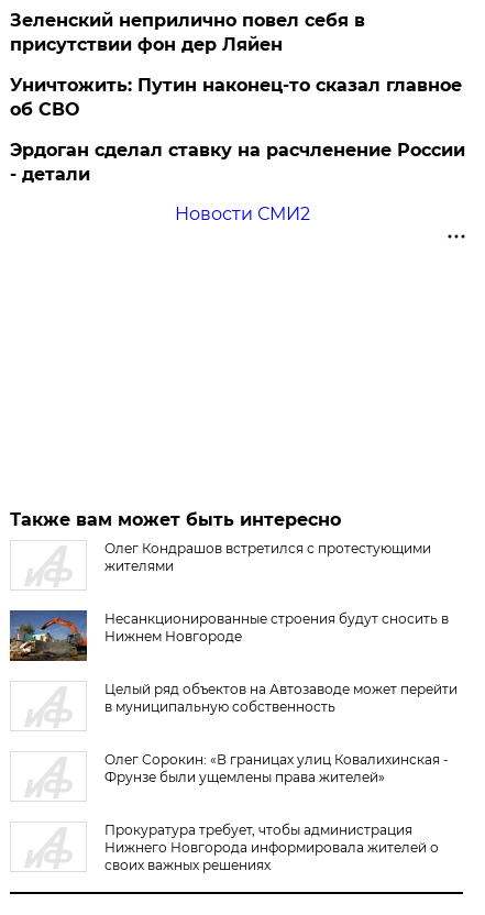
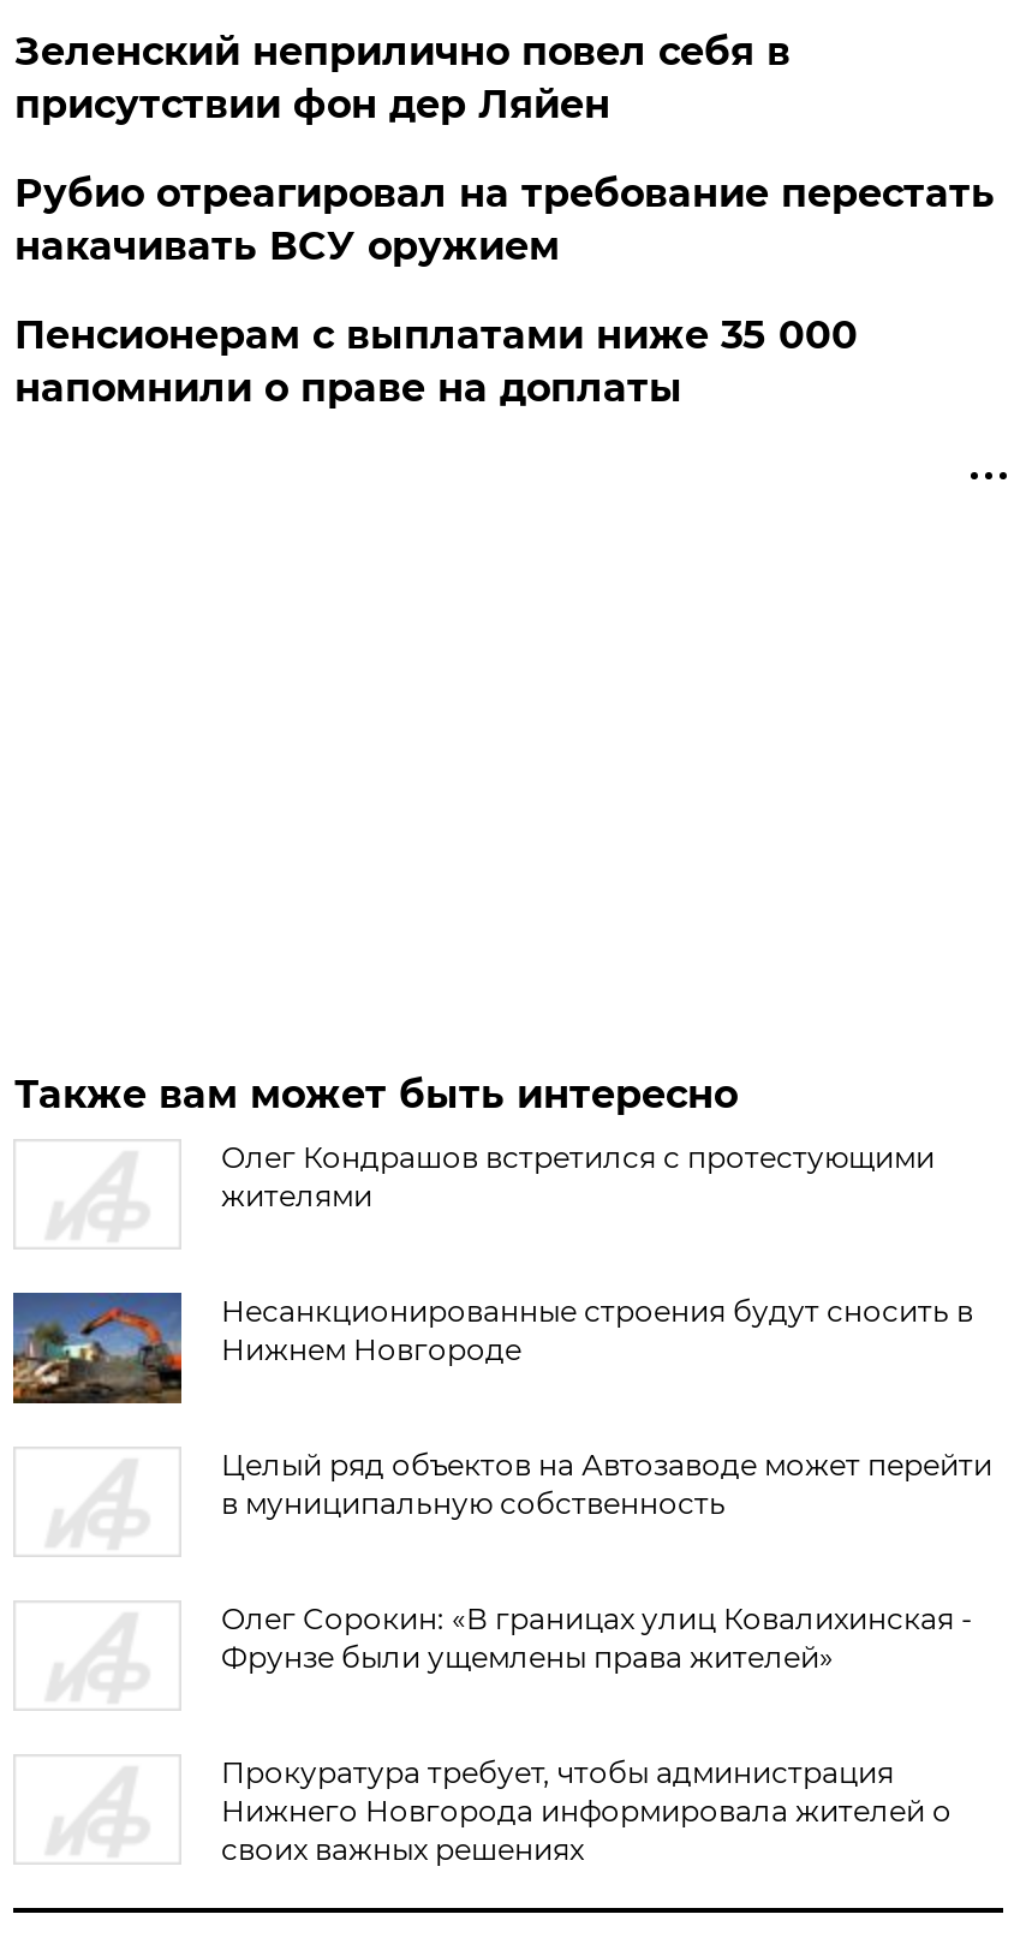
- Уничтожить: Путин наконец-то сказал главное
- об СВО
- Эрдоган сделал ставку на расчленение России
- - детали
- Новости СМИ2
+ Рубио отреагировал на требование перестать
+ накачивать ВСУ оружием
+ Пенсионерам с выплатами ниже 35 000
+ напомнили о праве на доплаты
